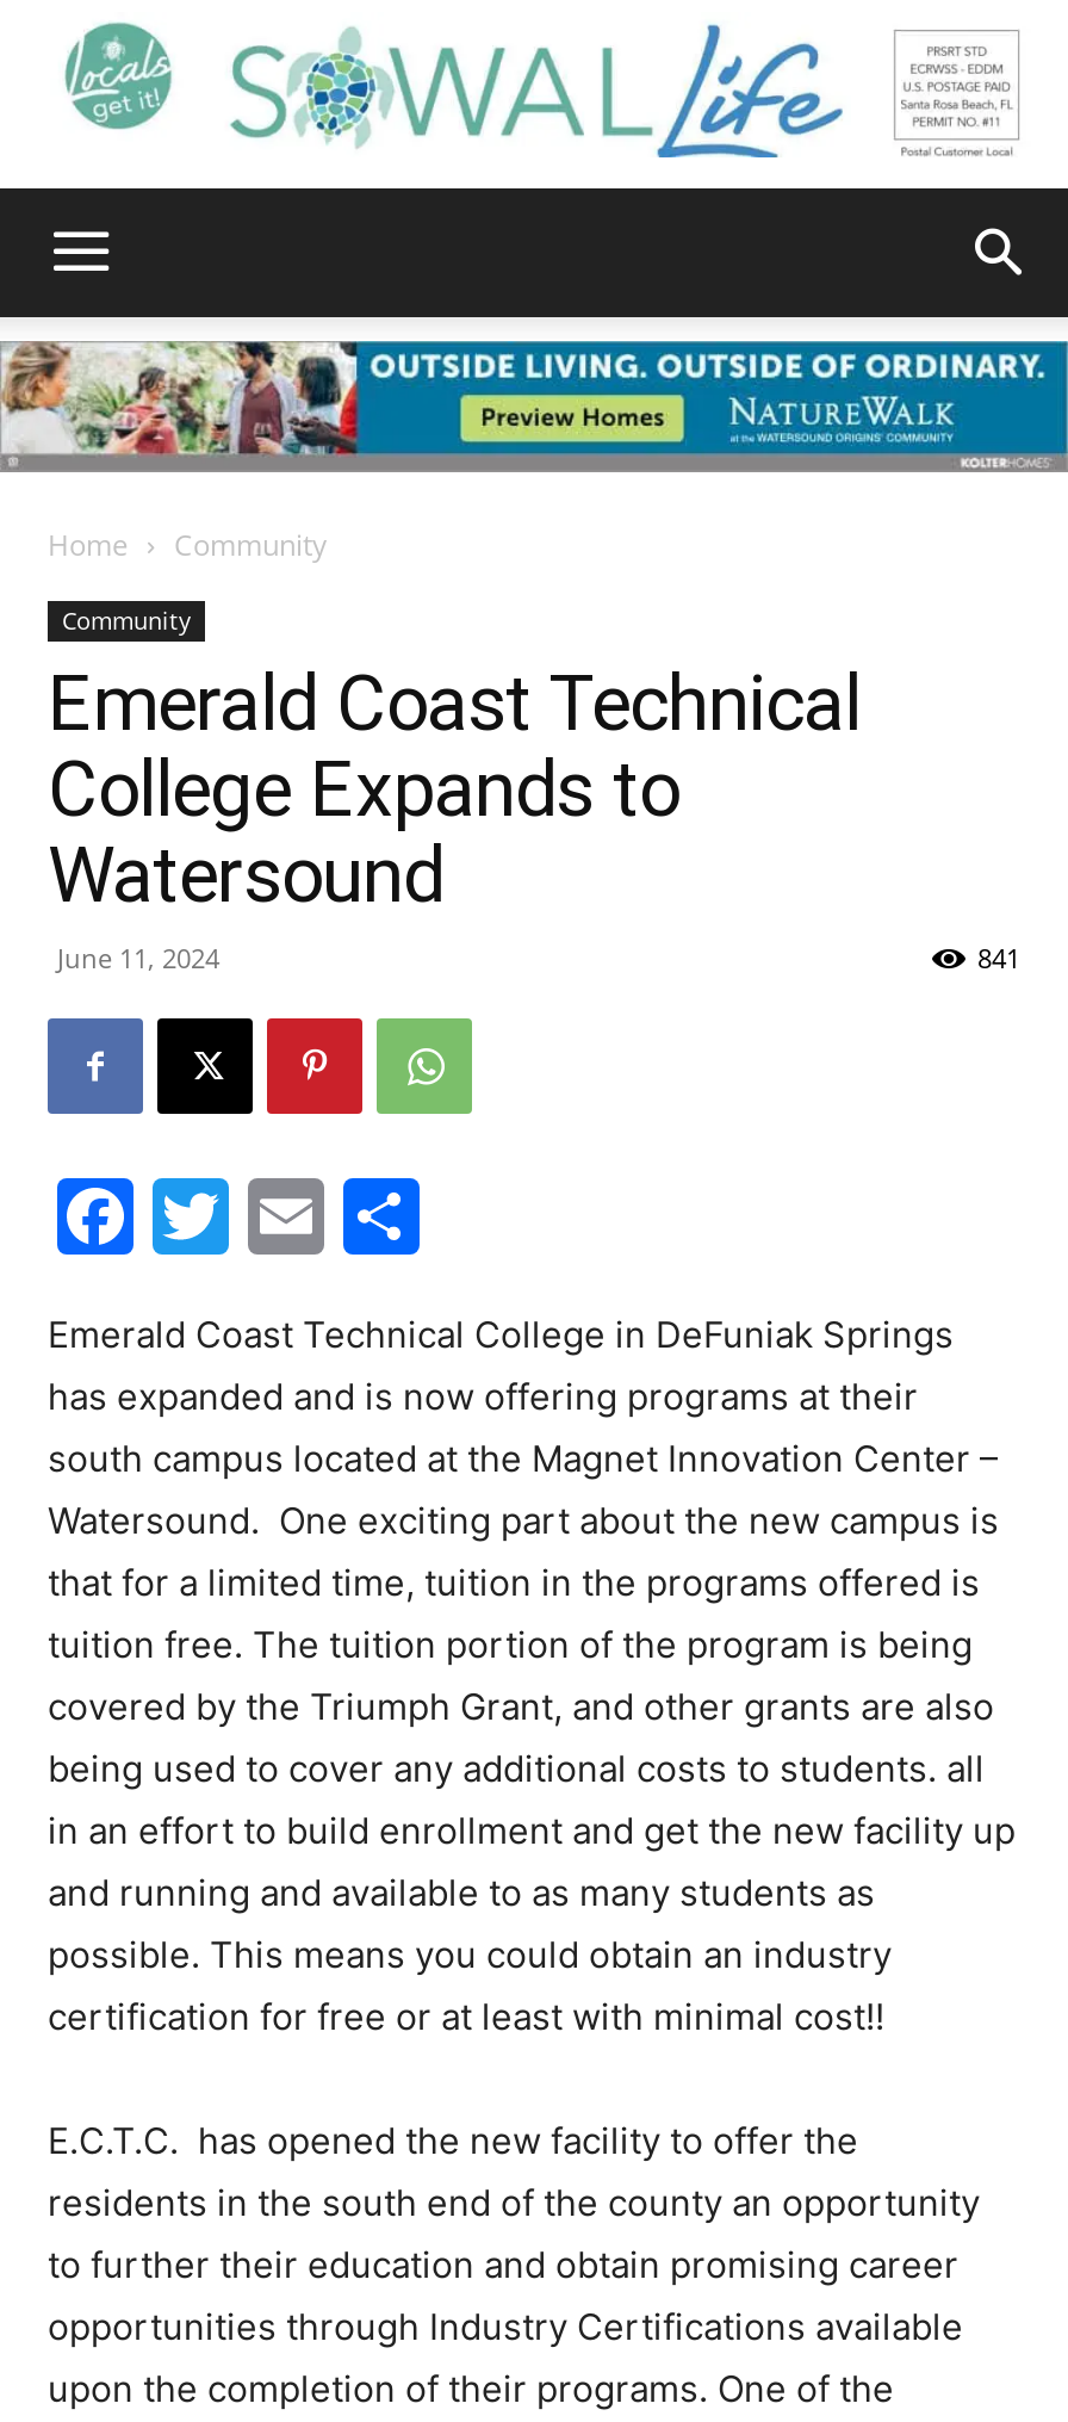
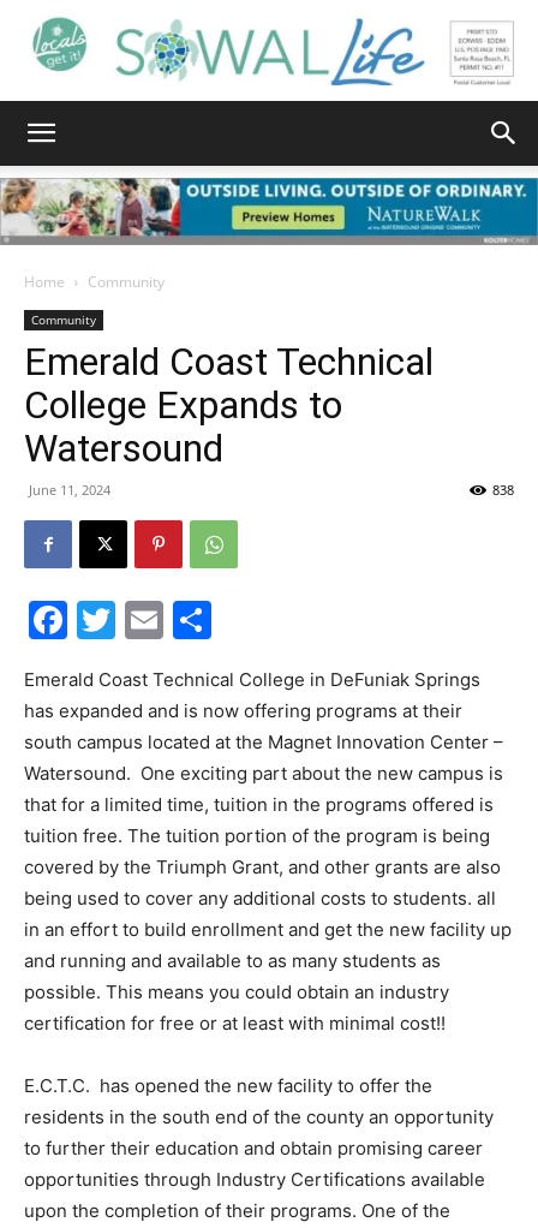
- 841
+ 838
